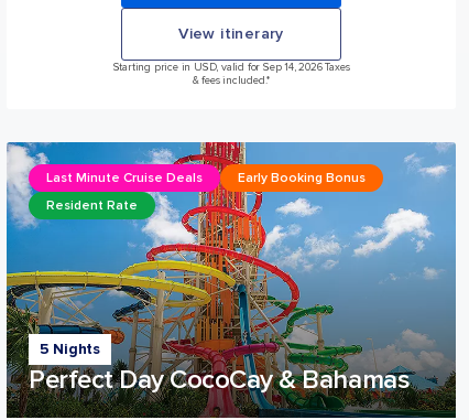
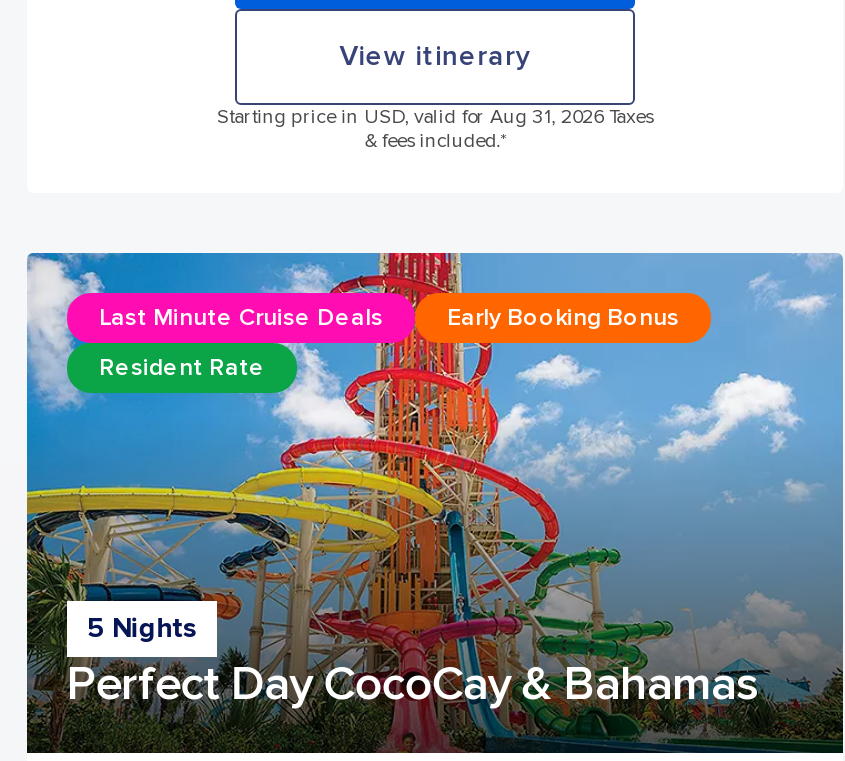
- Starting price in USD, valid for Sep 14, 2026 Taxes
+ Starting price in USD, valid for Aug 31, 2026 Taxes
